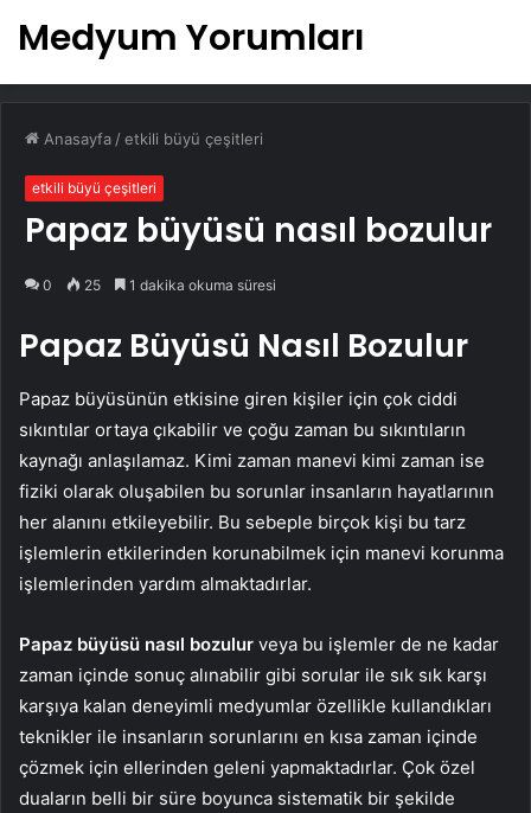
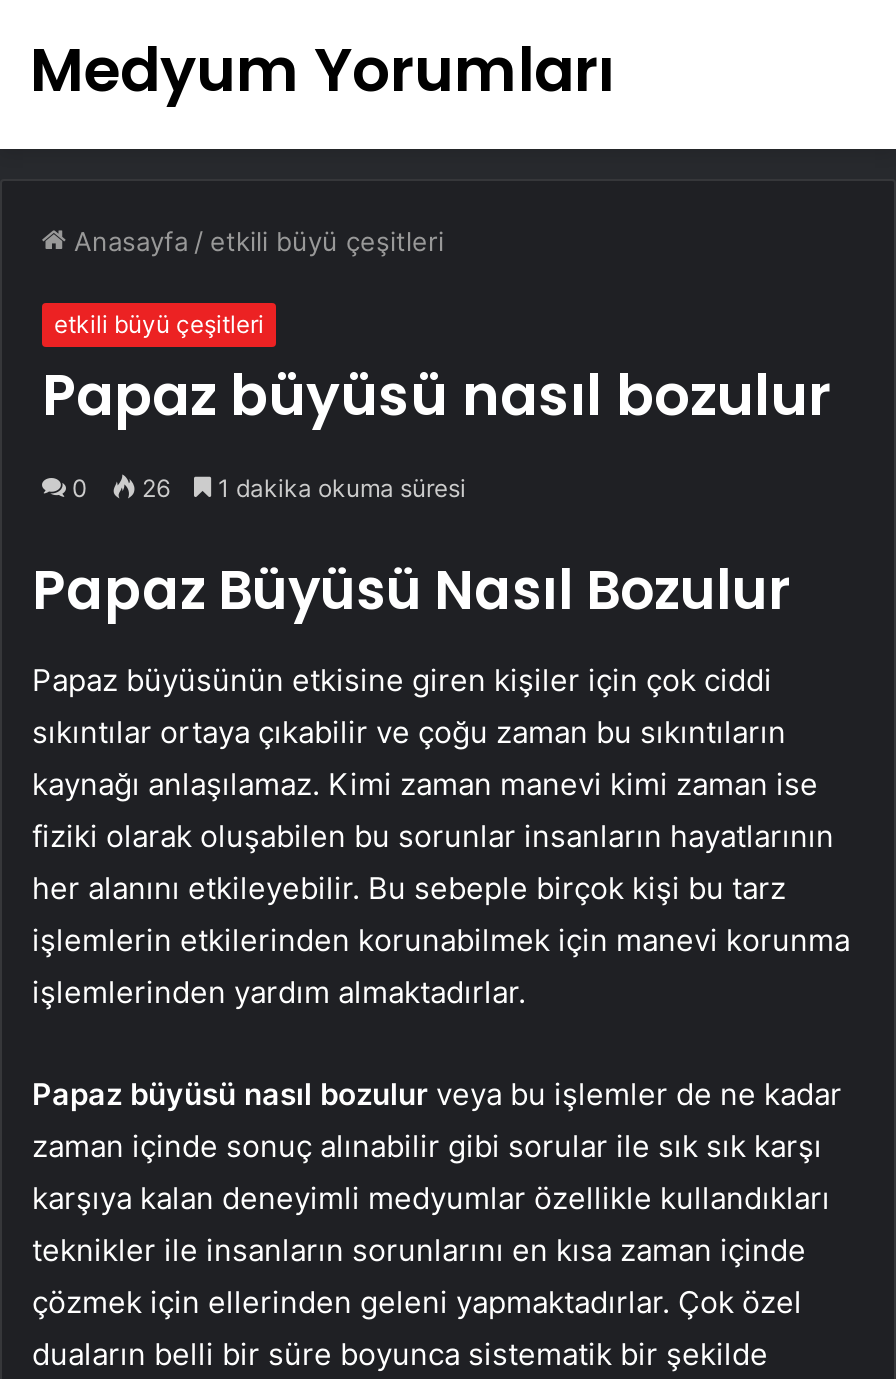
- 0 25 1 dakika okuma süresi
+ 0 26 1 dakika okuma süresi
